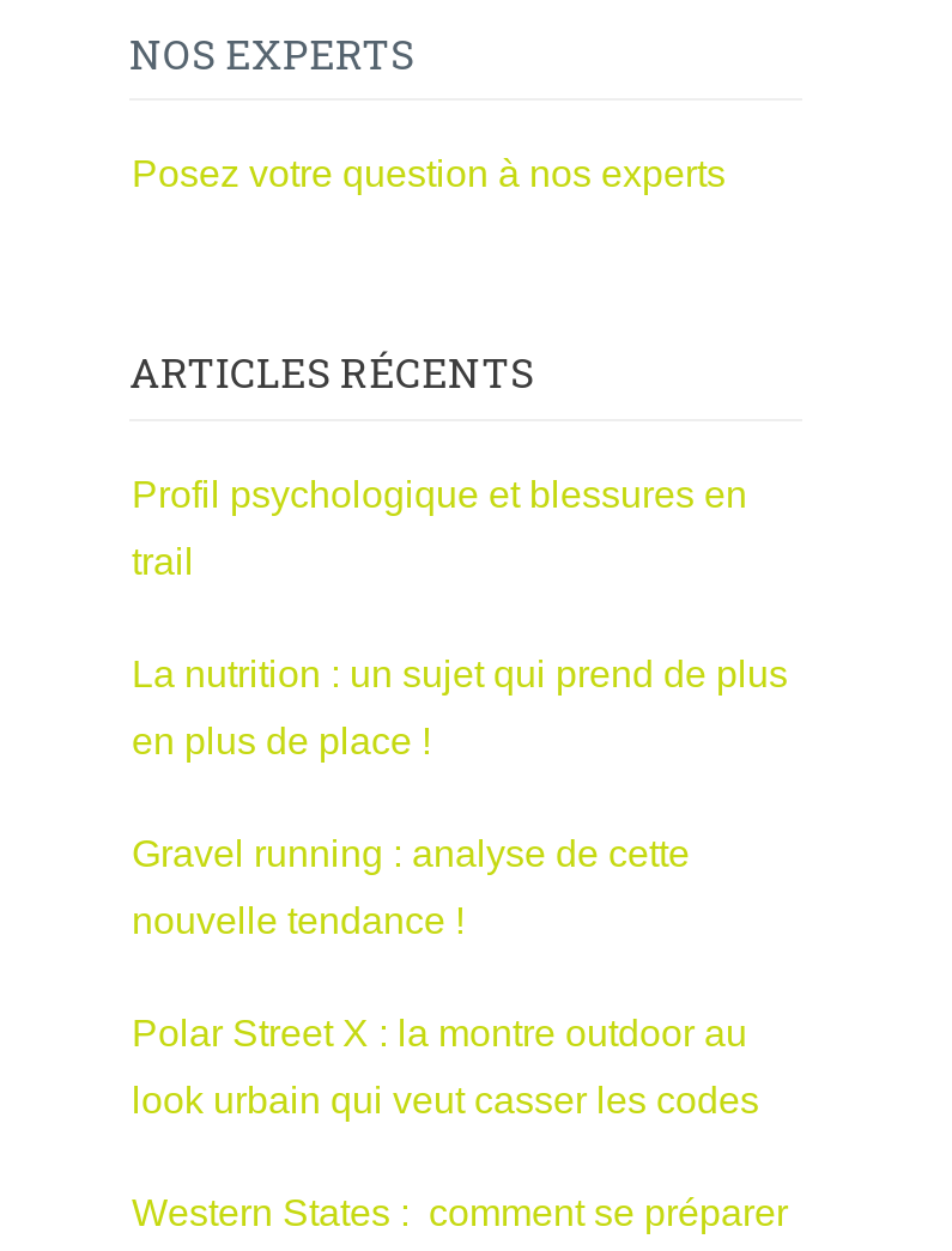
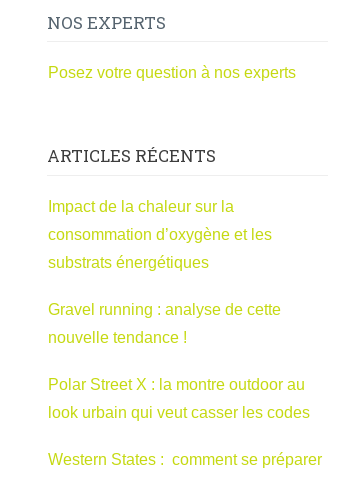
- Profil psychologique et blessures en
- trail
- La nutrition : un sujet qui prend de plus
- en plus de place !
+ Impact de la chaleur sur la
+ consommation d’oxygène et les
+ substrats énergétiques
